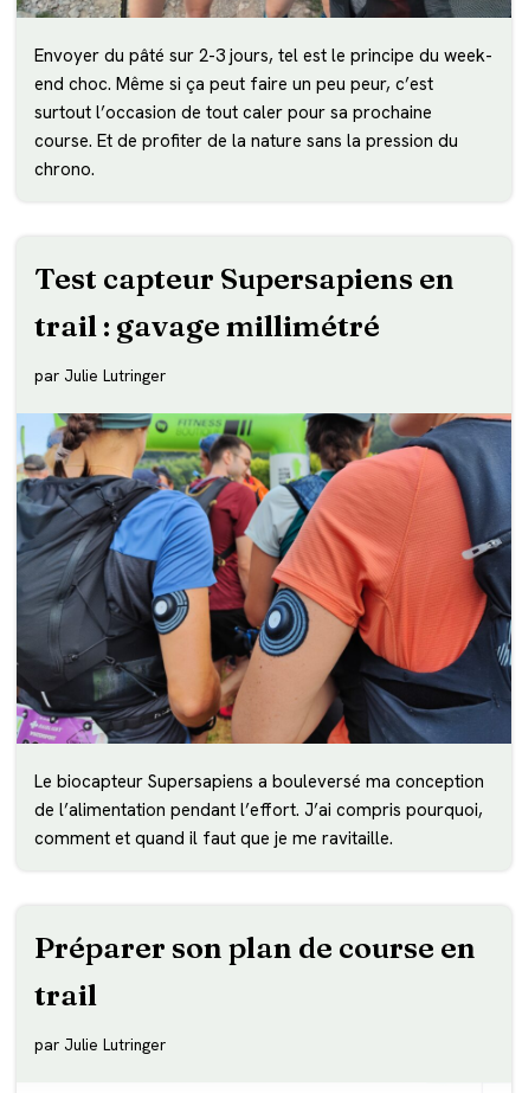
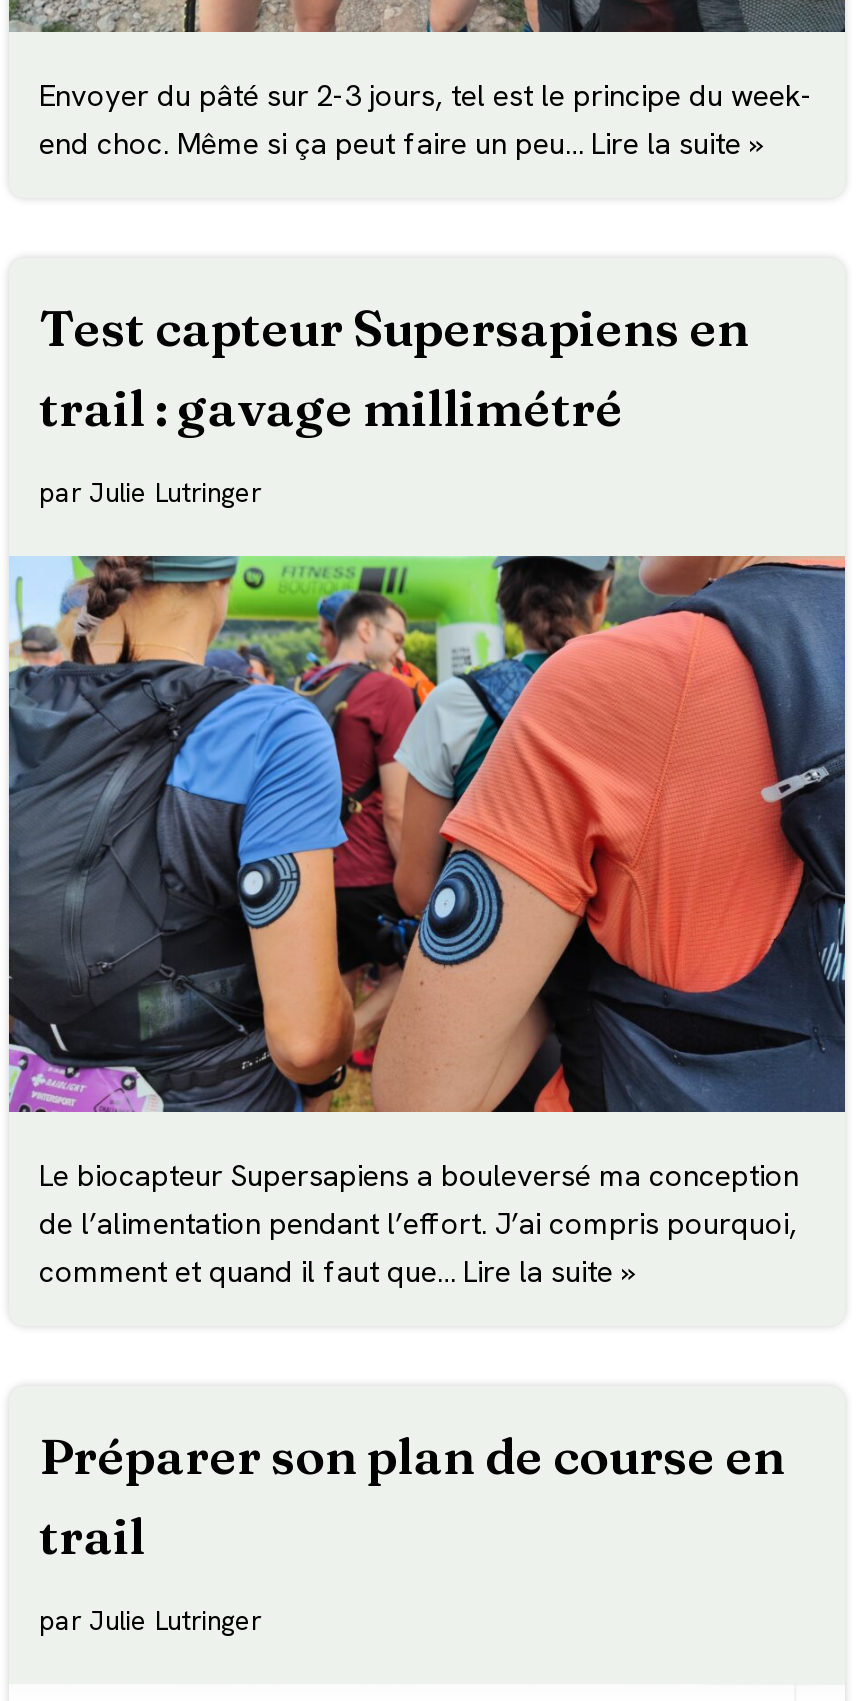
- end choc. Même si ça peut faire un peu peur, c’est
- surtout l’occasion de tout caler pour sa prochaine
- course. Et de profiter de la nature sans la pression du
- chrono.
+ end choc. Même si ça peut faire un peu… Lire la suite »

- comment et quand il faut que je me ravitaille.
+ comment et quand il faut que… Lire la suite »
